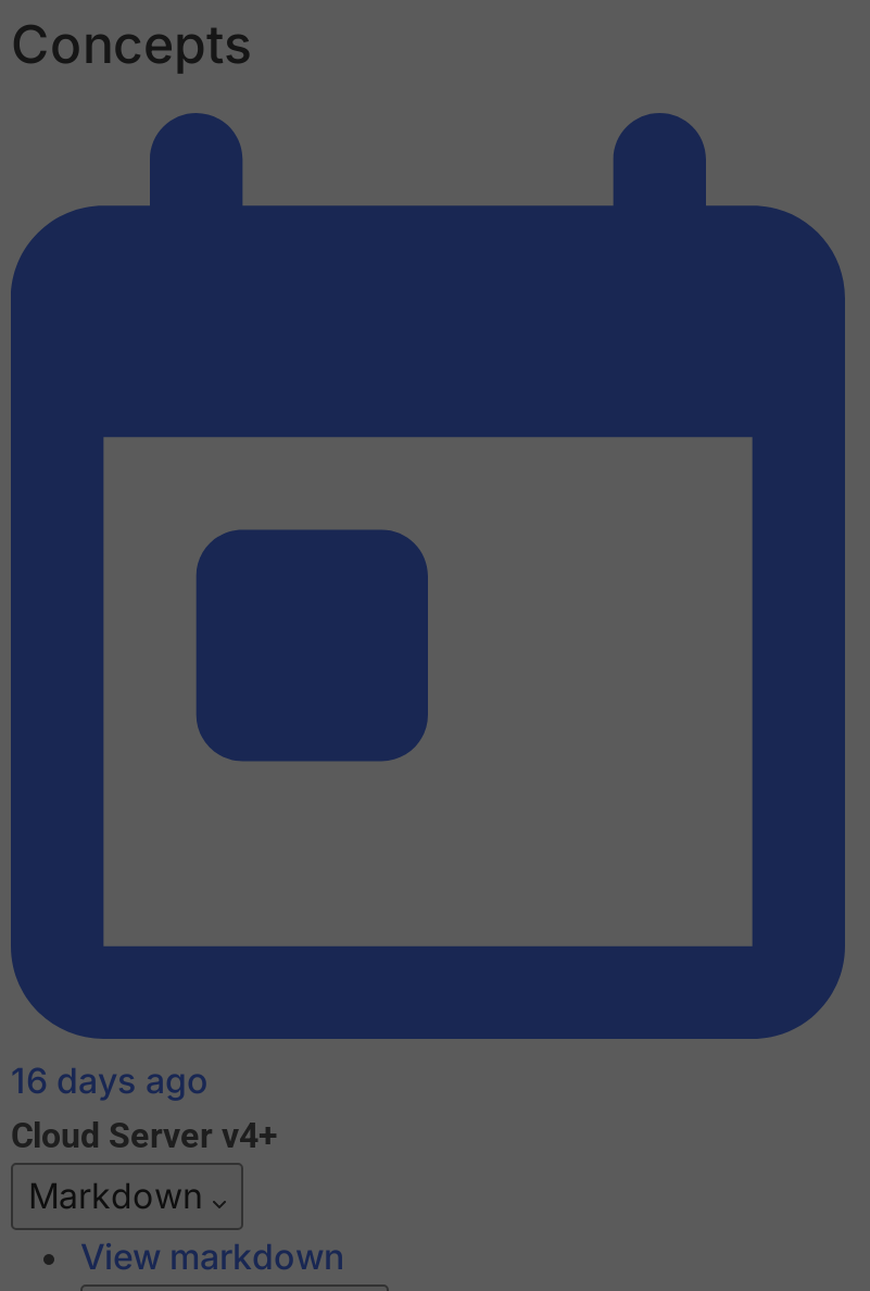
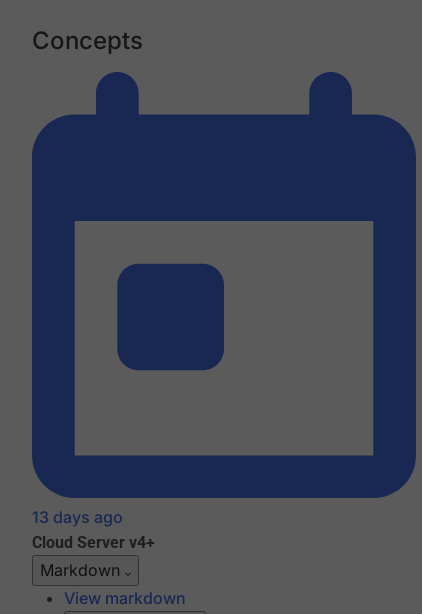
- 16 days ago
+ 13 days ago
